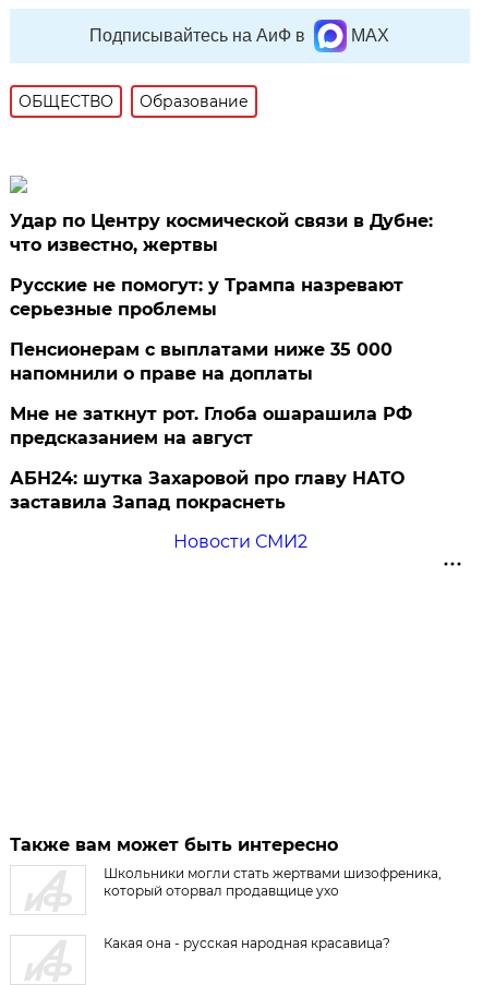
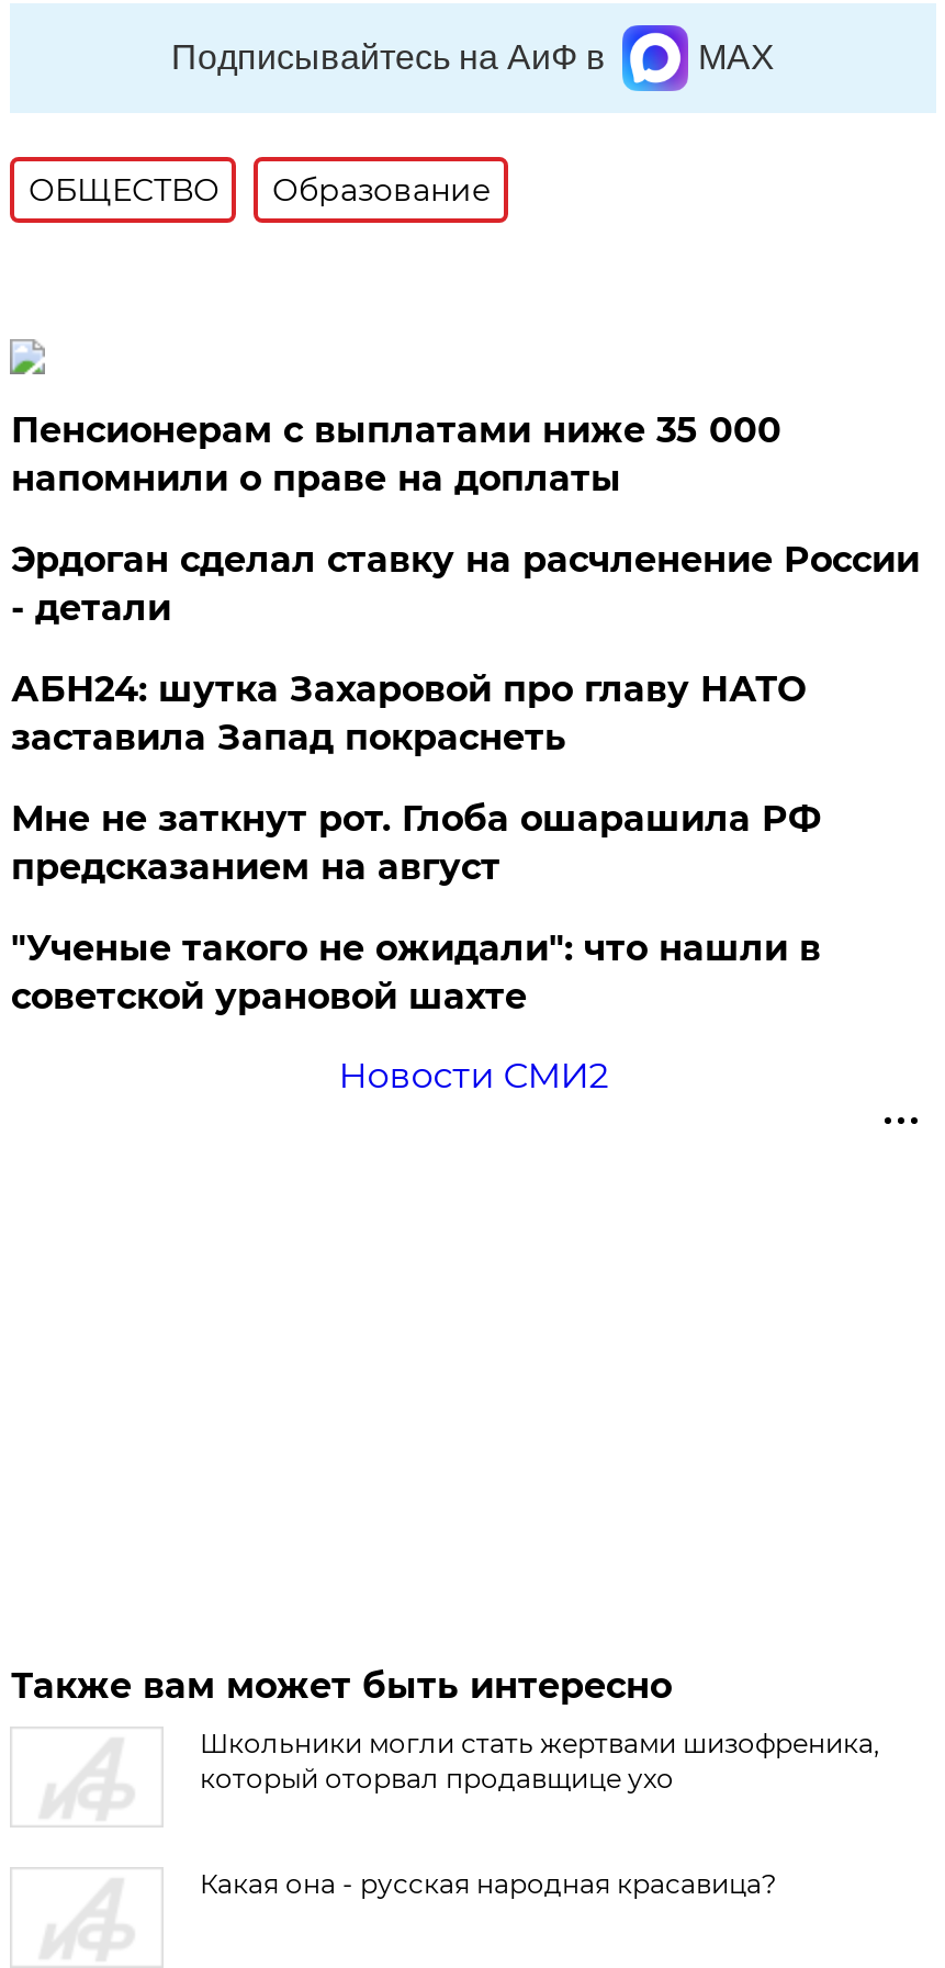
- Удар по Центру космической связи в Дубне:
- что известно, жертвы
- Русские не помогут: у Трампа назревают
- серьезные проблемы

moved up: Пенсионерам с выплатами ниже 35 000 | напомнили о праве на доплаты

+ Эрдоган сделал ставку на расчленение России
+ - детали

+ "Ученые такого не ожидали": что нашли в
+ советской урановой шахте

moved up: АБН24: шутка Захаровой про главу НАТО | заставила Запад покраснеть
